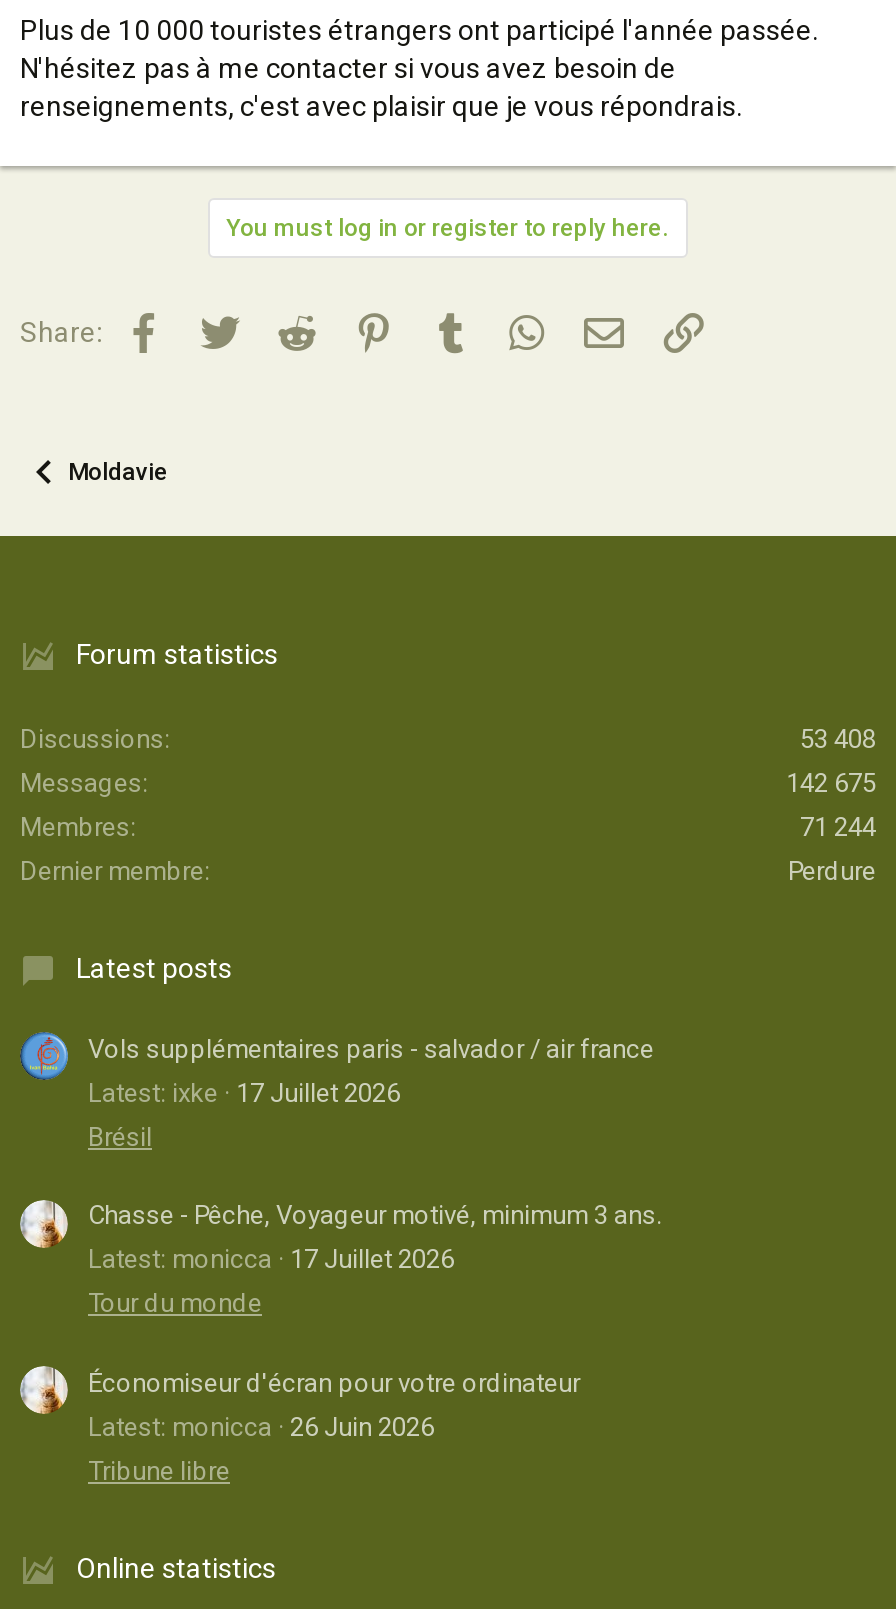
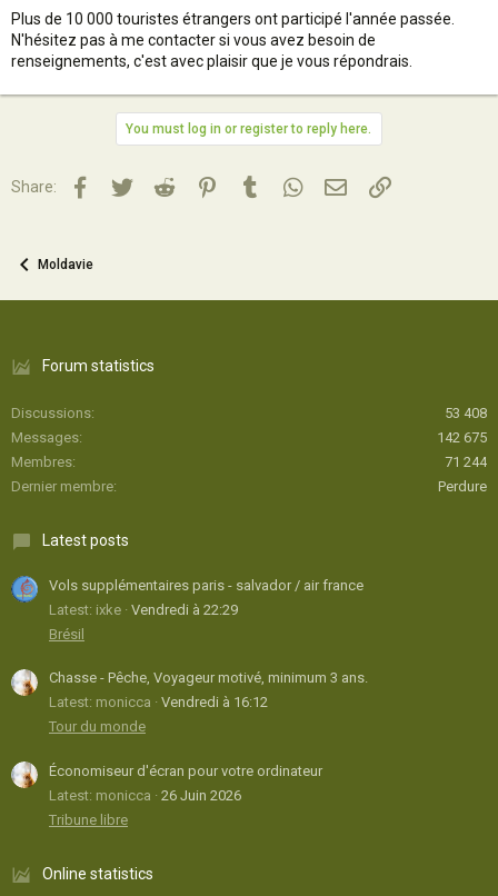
- Latest: ixke 17 Juillet 2026
+ Latest: ixke Vendredi à 22:29

- Latest: monicca 17 Juillet 2026
+ Latest: monicca Vendredi à 16:12
